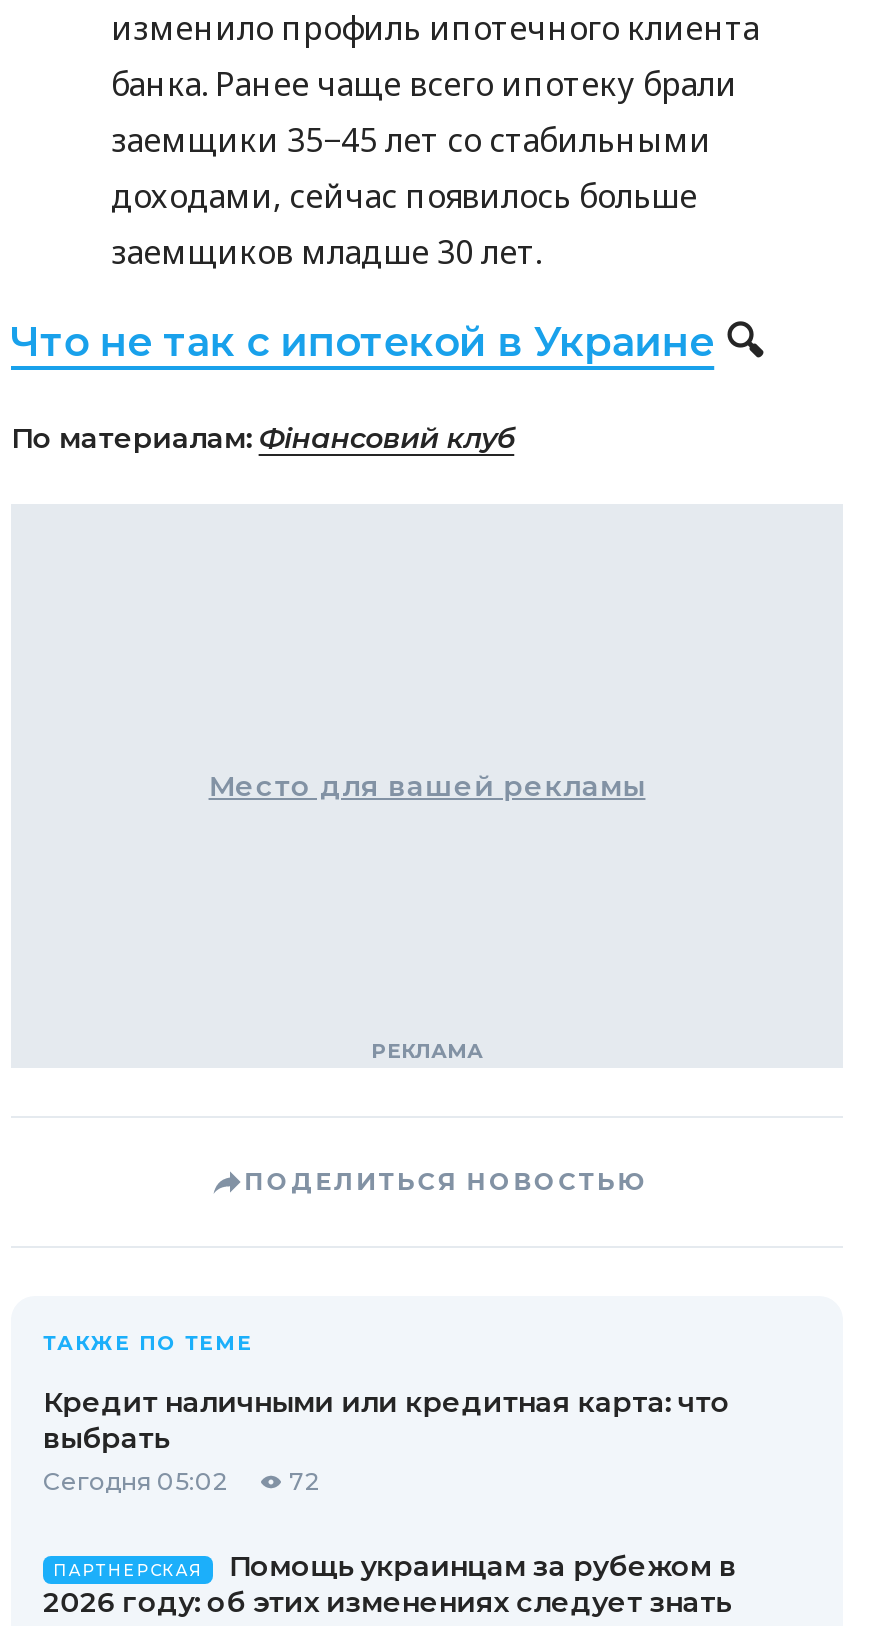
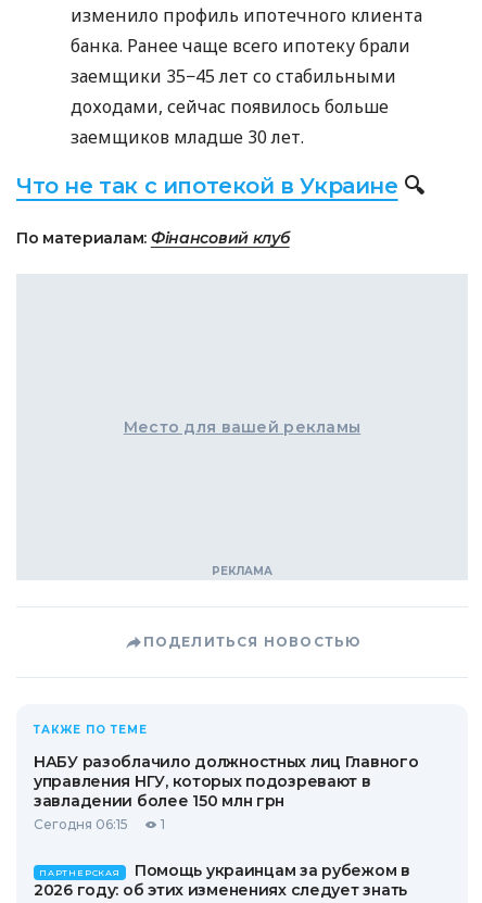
- Кредит наличными или кредитная карта: что
- выбрать
- Сегодня 05:02
- 72
+ НАБУ разоблачило должностных лиц Главного
+ управления НГУ, которых подозревают в
+ завладении более 150 млн грн
+ Сегодня 06:15
+ 1
